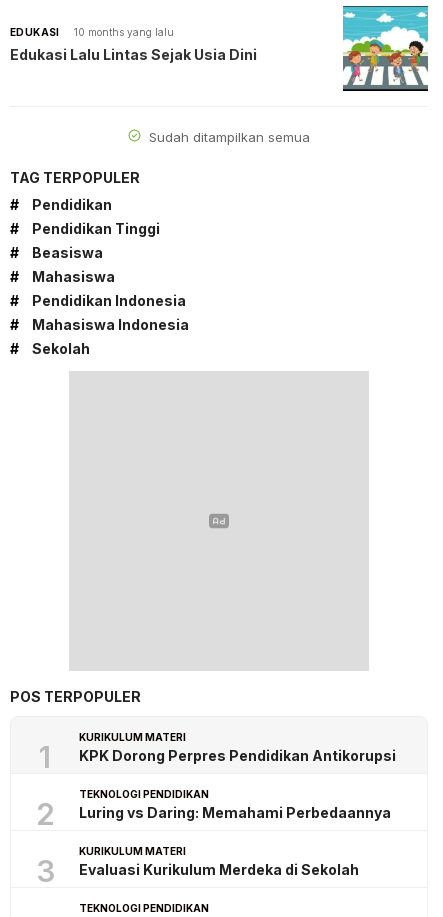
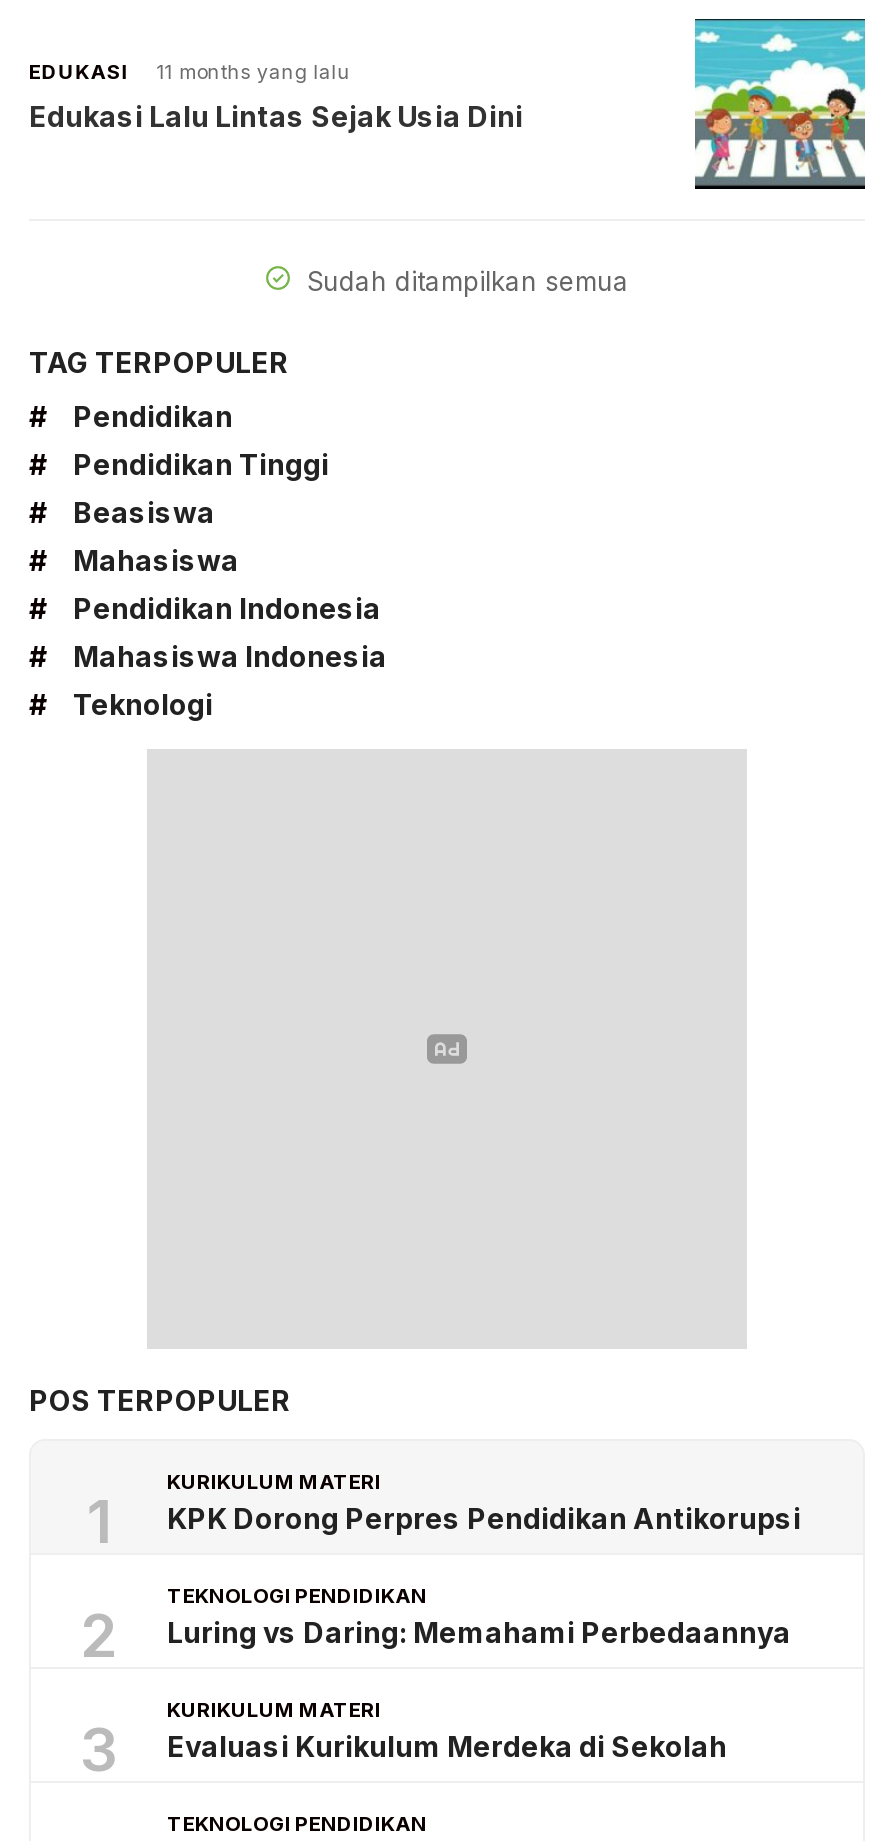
- 10 months yang lalu
+ 11 months yang lalu

- Sekolah
+ Teknologi
